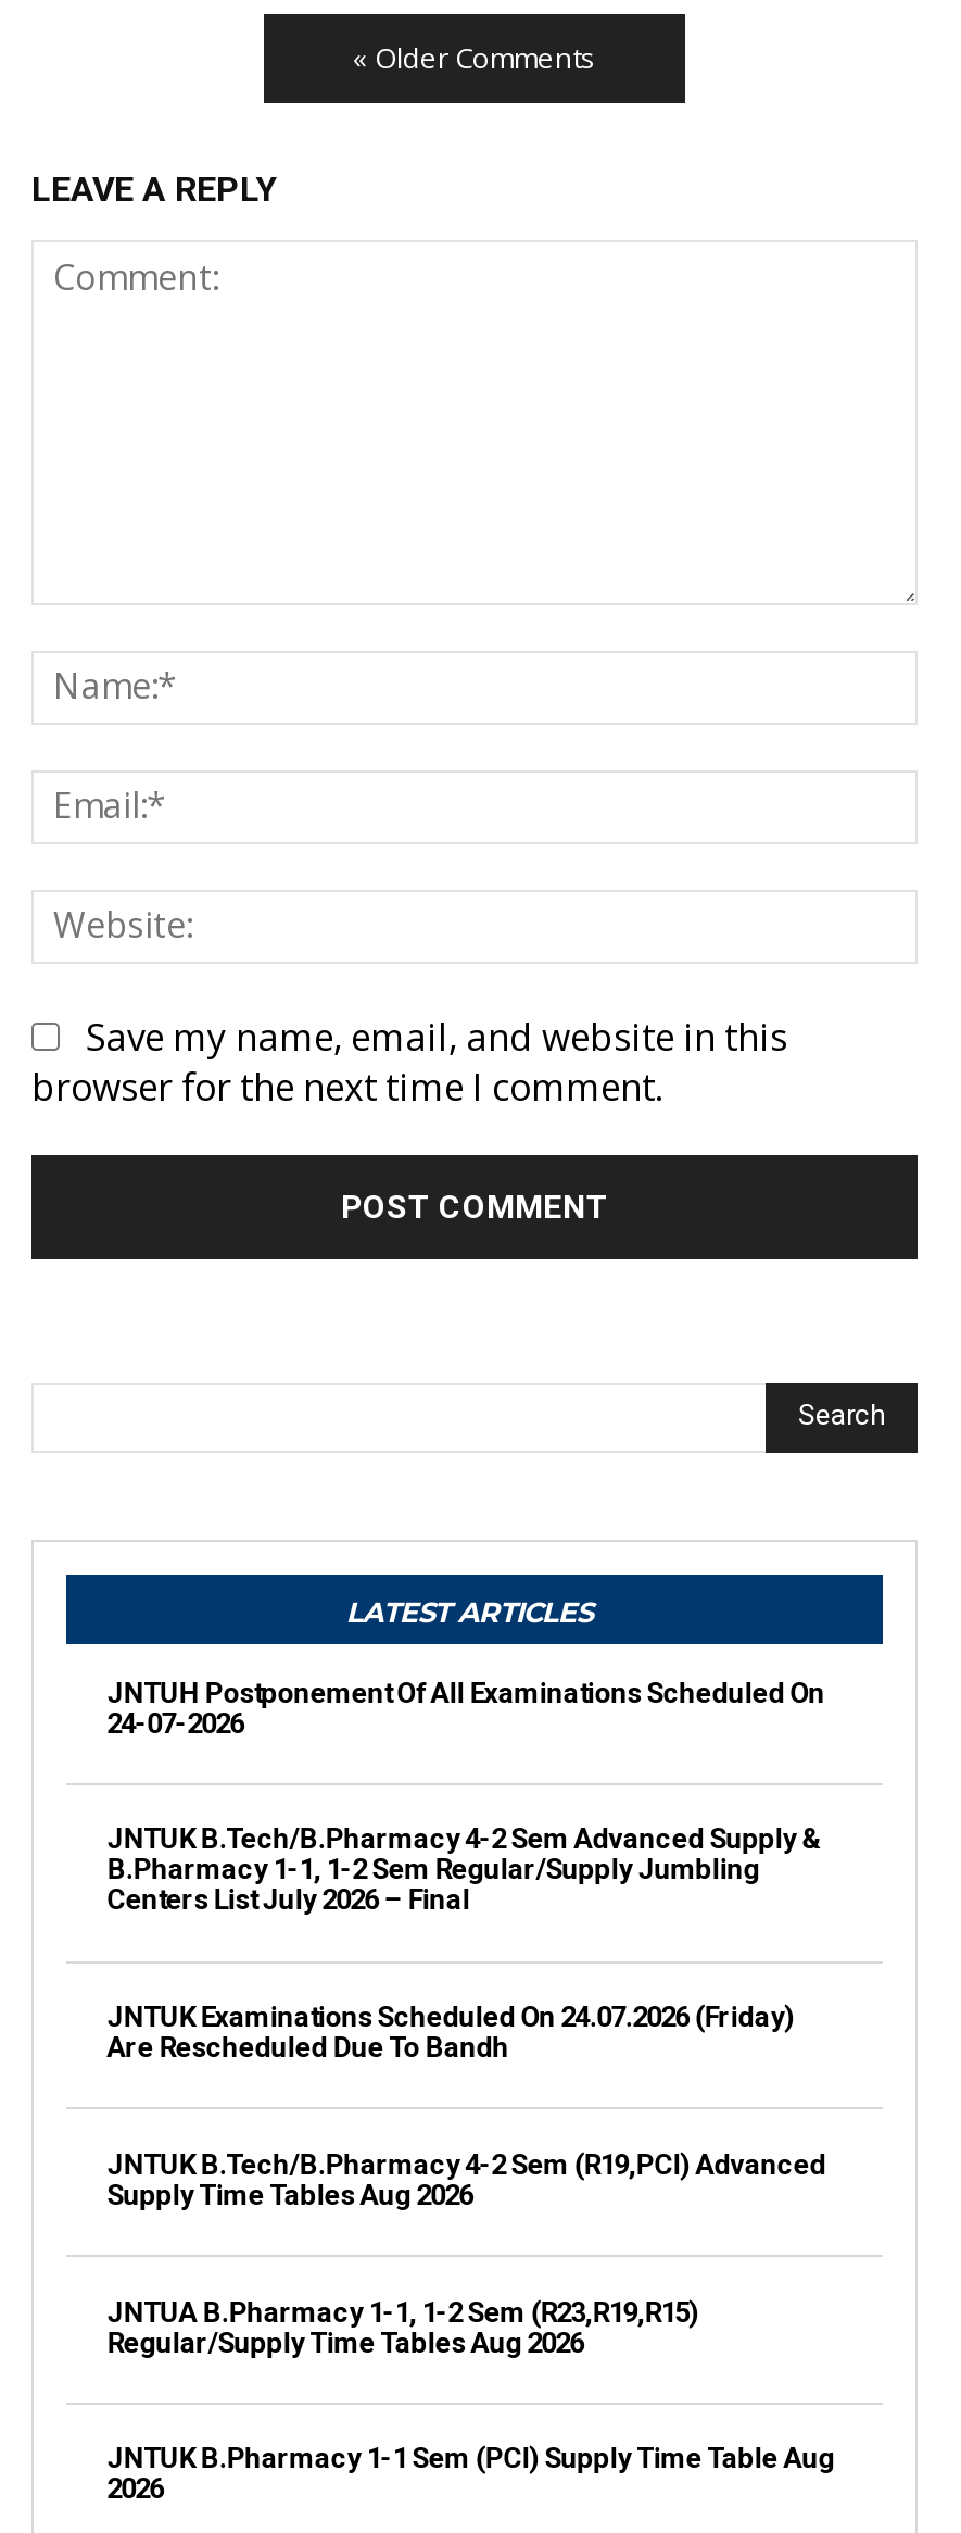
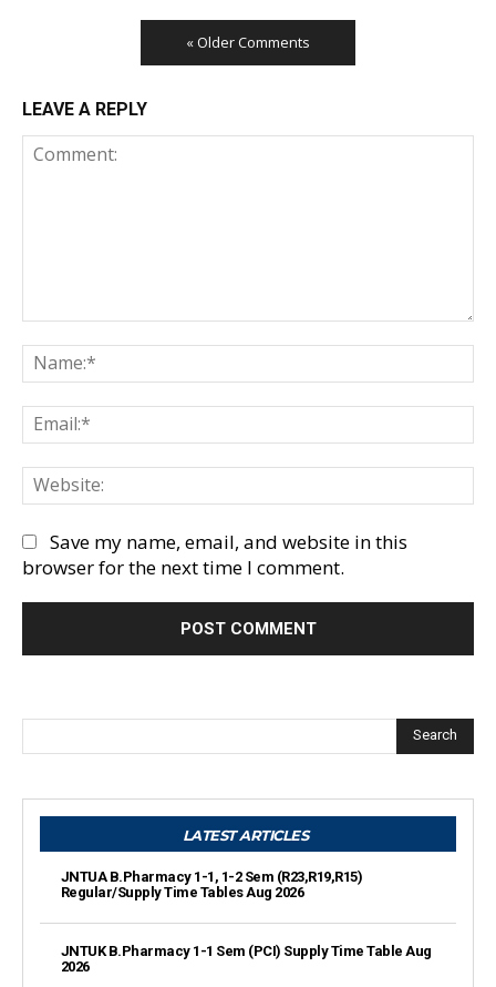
- JNTUH Postponement Of All Examinations Scheduled On
- 24-07-2026

- JNTUK B.Tech/B.Pharmacy 4-2 Sem Advanced Supply &
- B.Pharmacy 1-1, 1-2 Sem Regular/Supply Jumbling
- Centers List July 2026 – Final

- JNTUK Examinations Scheduled On 24.07.2026 (Friday)
- Are Rescheduled Due To Bandh

- JNTUK B.Tech/B.Pharmacy 4-2 Sem (R19,PCI) Advanced
- Supply Time Tables Aug 2026
